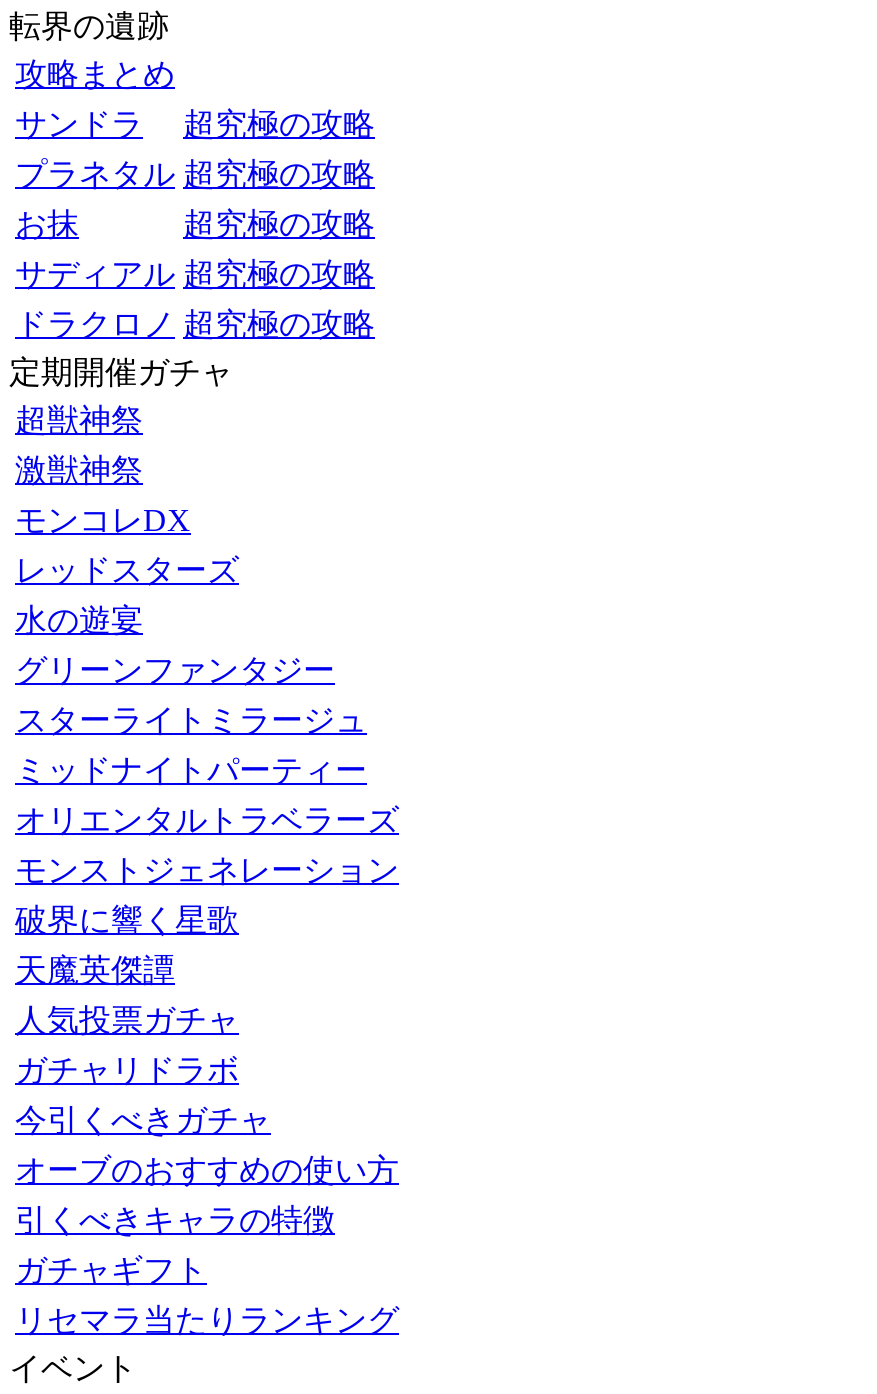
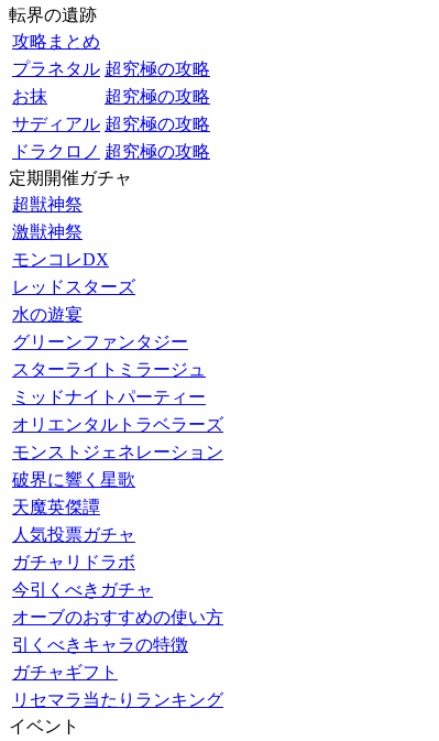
- サンドラ
- 超究極の攻略
